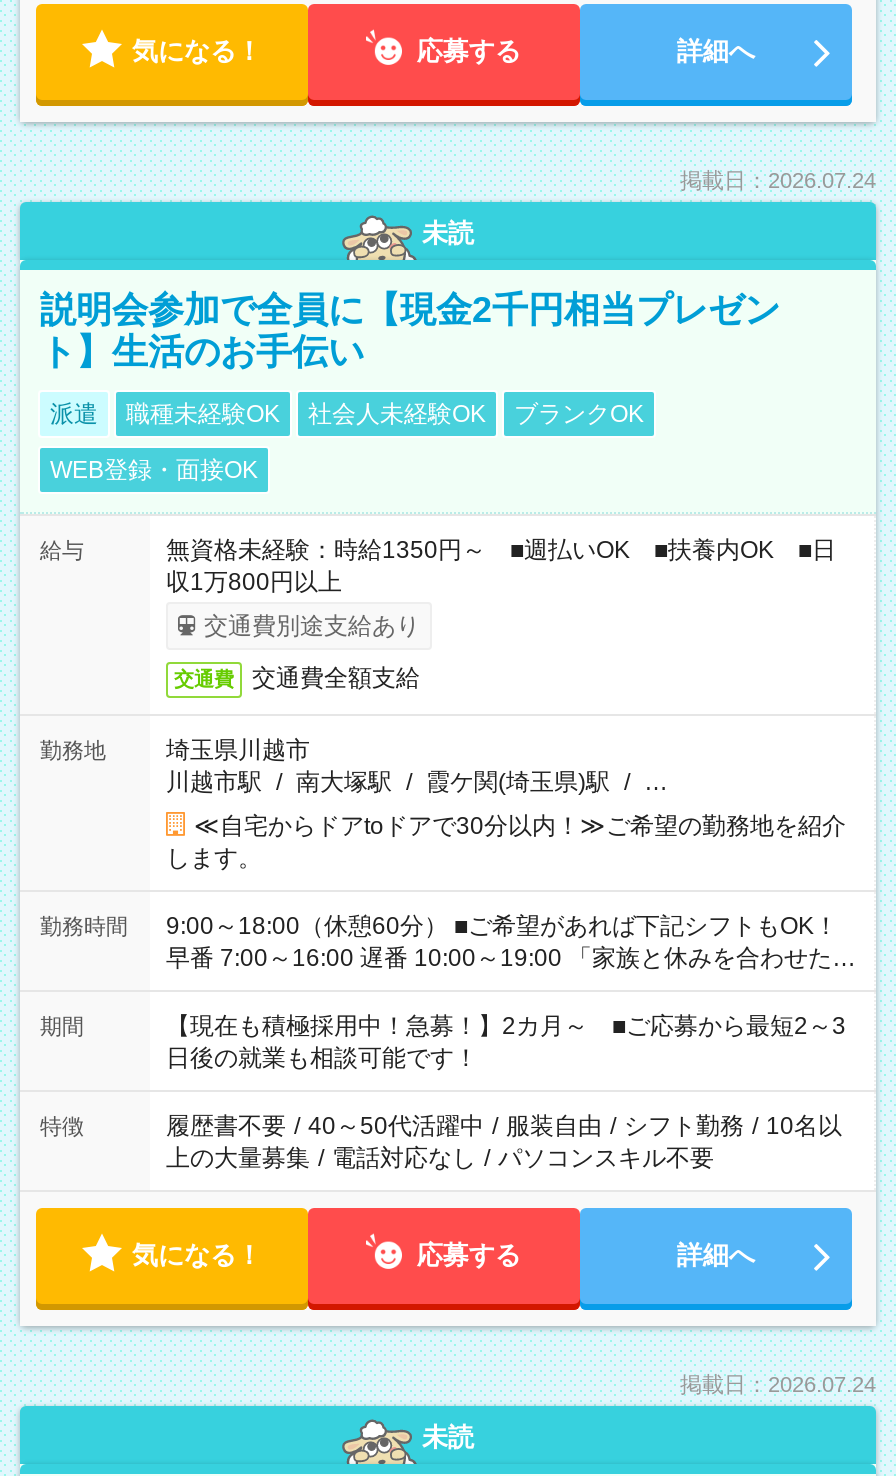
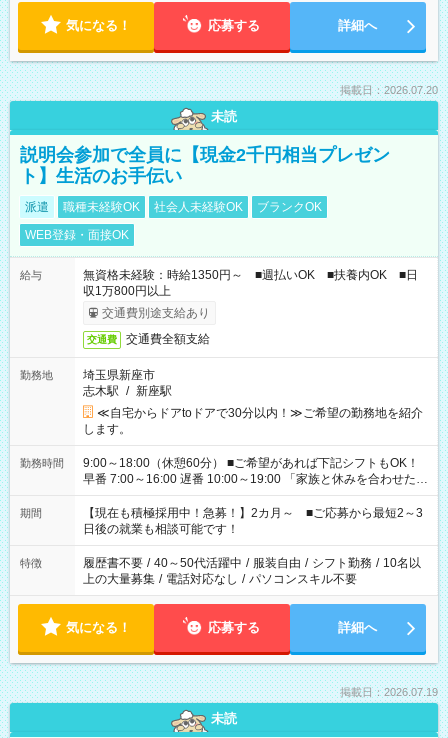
- 掲載日：2026.07.24
+ 掲載日：2026.07.20

- 埼玉県川越市
- 川越市駅 / 南大塚駅 / 霞ケ関(埼玉県)駅 / …
+ 埼玉県新座市
+ 志木駅 / 新座駅

- 掲載日：2026.07.24
+ 掲載日：2026.07.19
